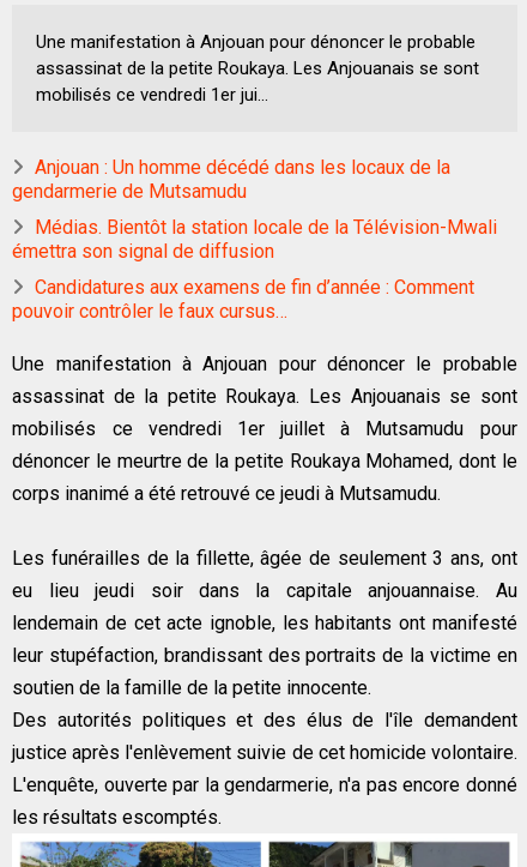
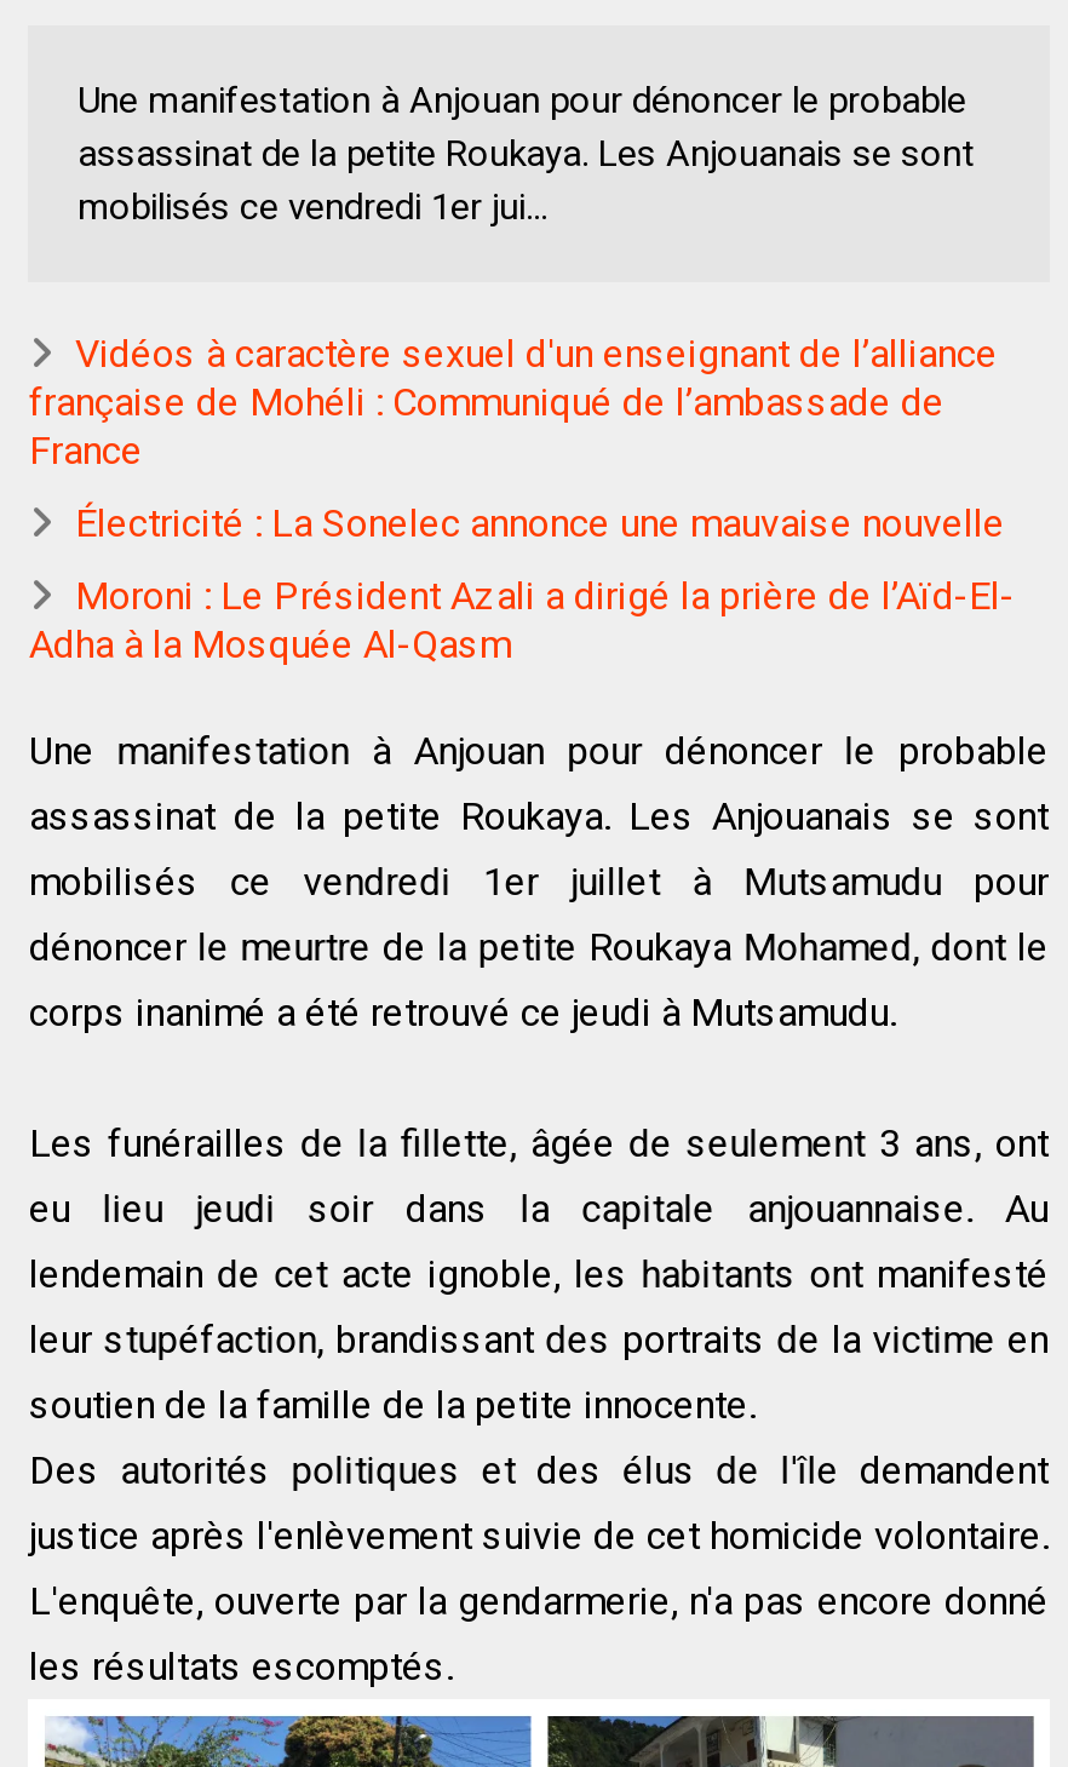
- Anjouan : Un homme décédé dans les locaux de la
- gendarmerie de Mutsamudu
+ Vidéos à caractère sexuel d'un enseignant de l’alliance
+ française de Mohéli : Communiqué de l’ambassade de
+ France

- Médias. Bientôt la station locale de la Télévision-Mwali
- émettra son signal de diffusion
+ Électricité : La Sonelec annonce une mauvaise nouvelle

- Candidatures aux examens de fin d’année : Comment
- pouvoir contrôler le faux cursus…
+ Moroni : Le Président Azali a dirigé la prière de l’Aïd-El-
+ Adha à la Mosquée Al-Qasm
